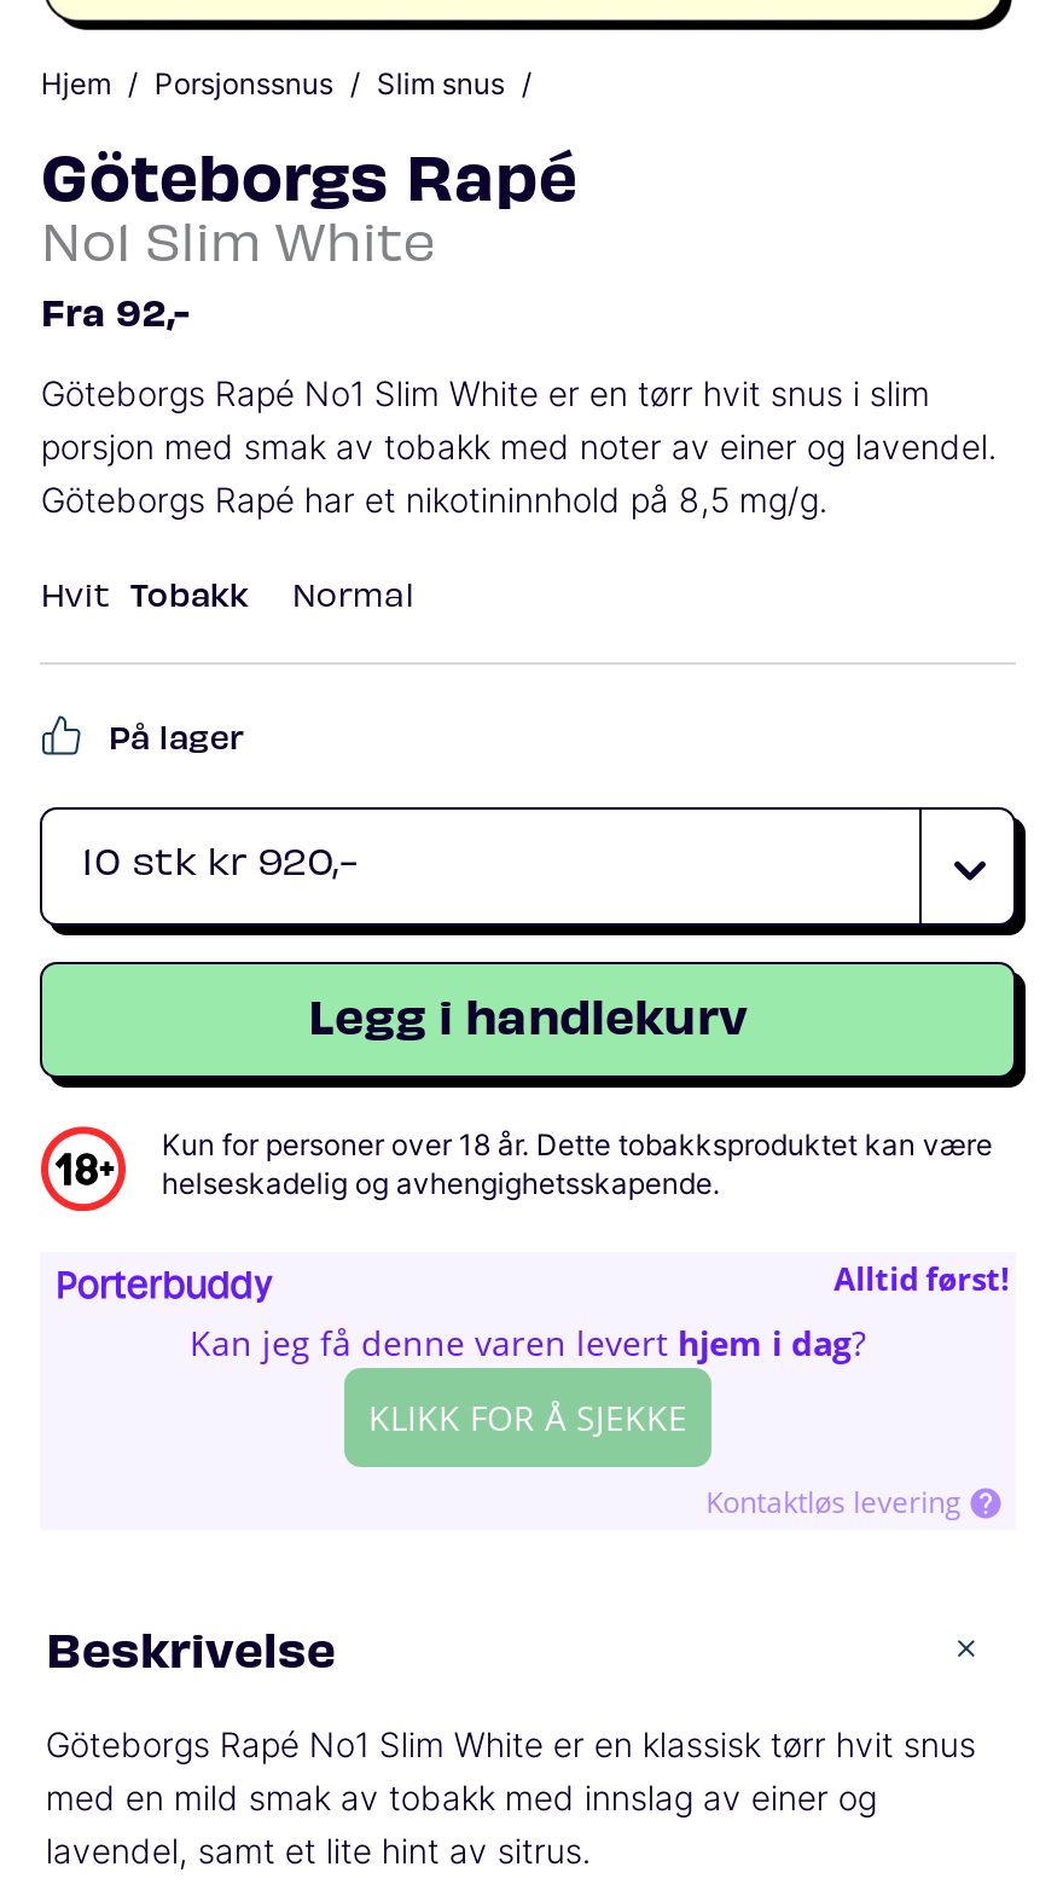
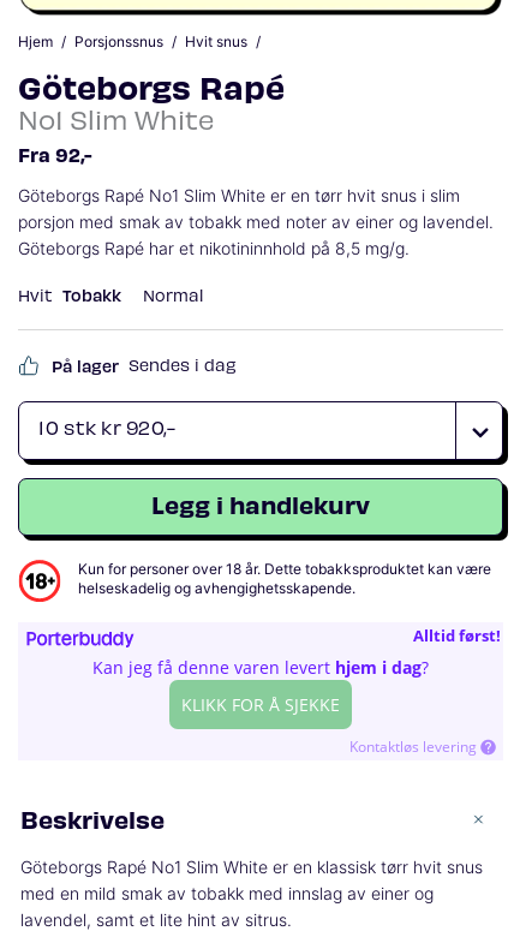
- Slim snus
+ Hvit snus

- På lager
+ På lager Sendes i dag
